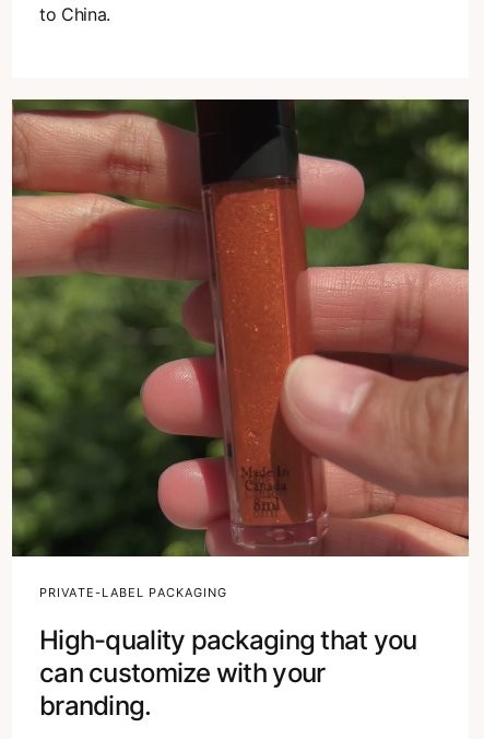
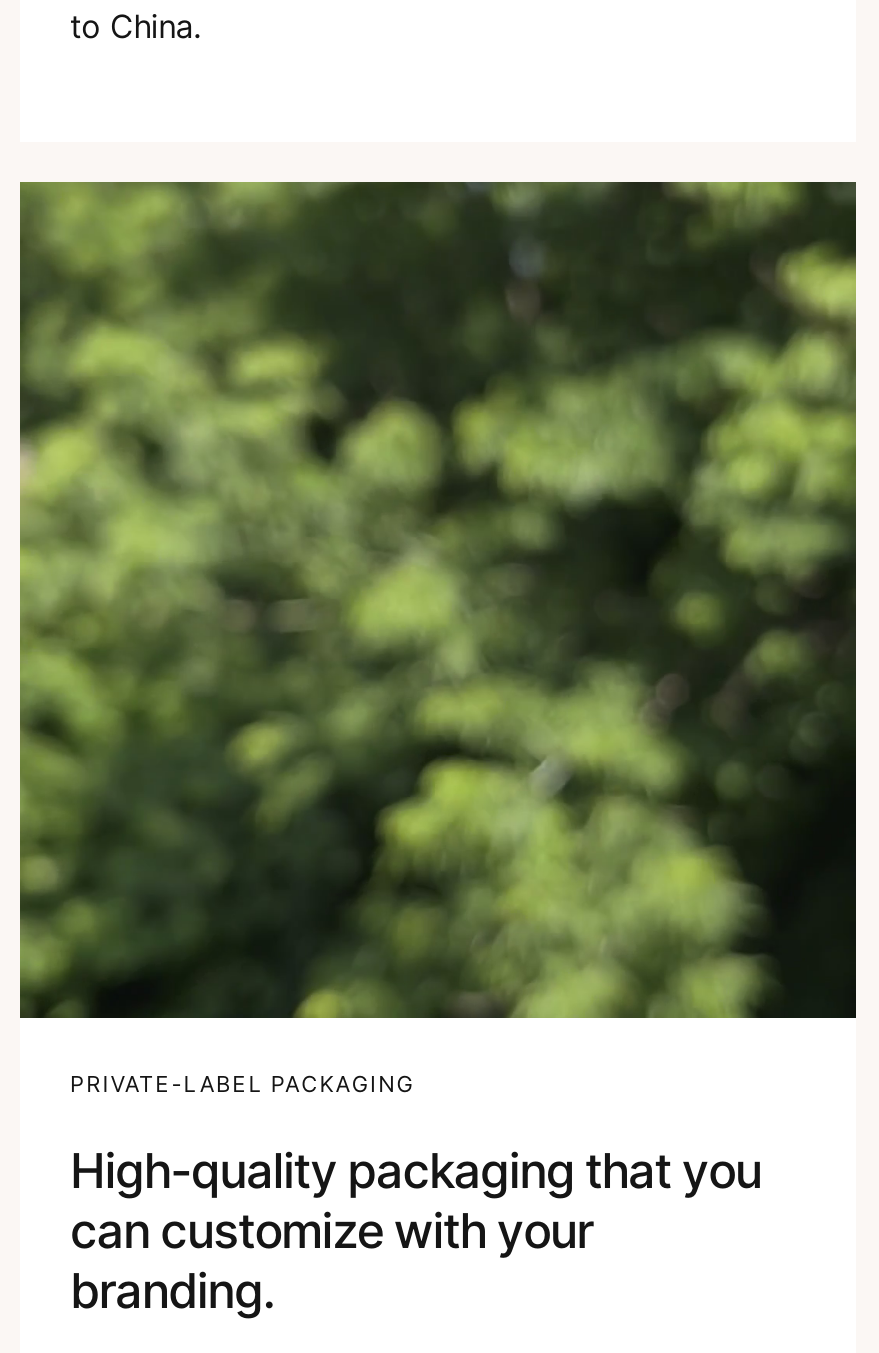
- [image]
+ [image]
